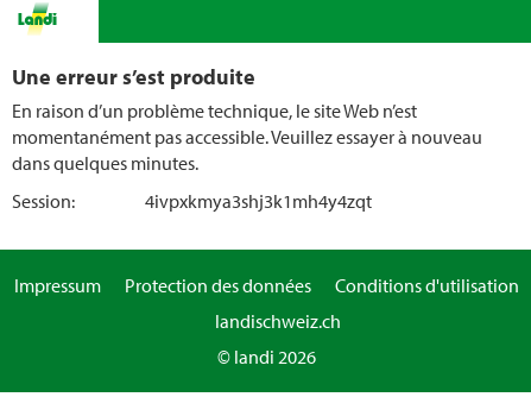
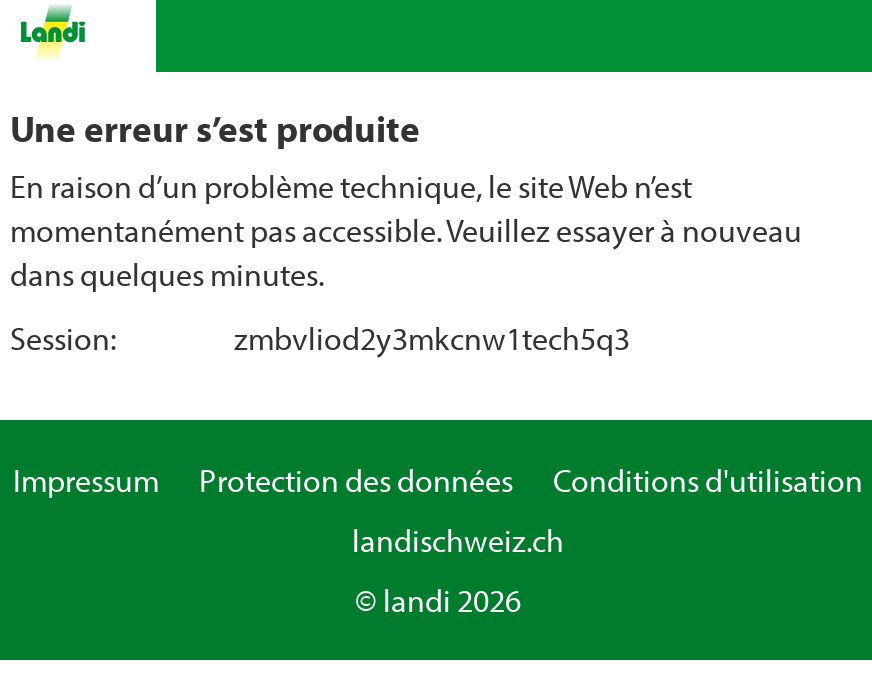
- 4ivpxkmya3shj3k1mh4y4zqt
+ zmbvliod2y3mkcnw1tech5q3
